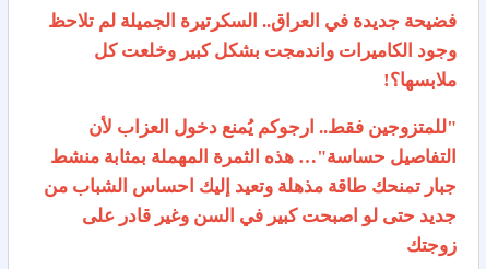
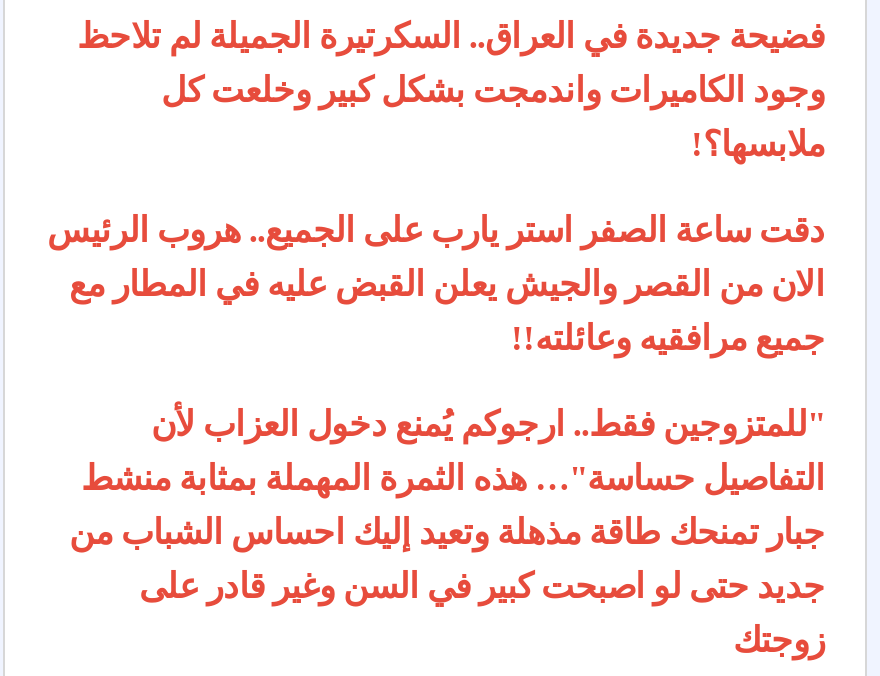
+ دقت ساعة الصفر استر يارب على الجميع.. هروب الرئيس
+ الان من القصر والجيش يعلن القبض عليه في المطار مع
+ جميع مرافقيه وعائلته!!
